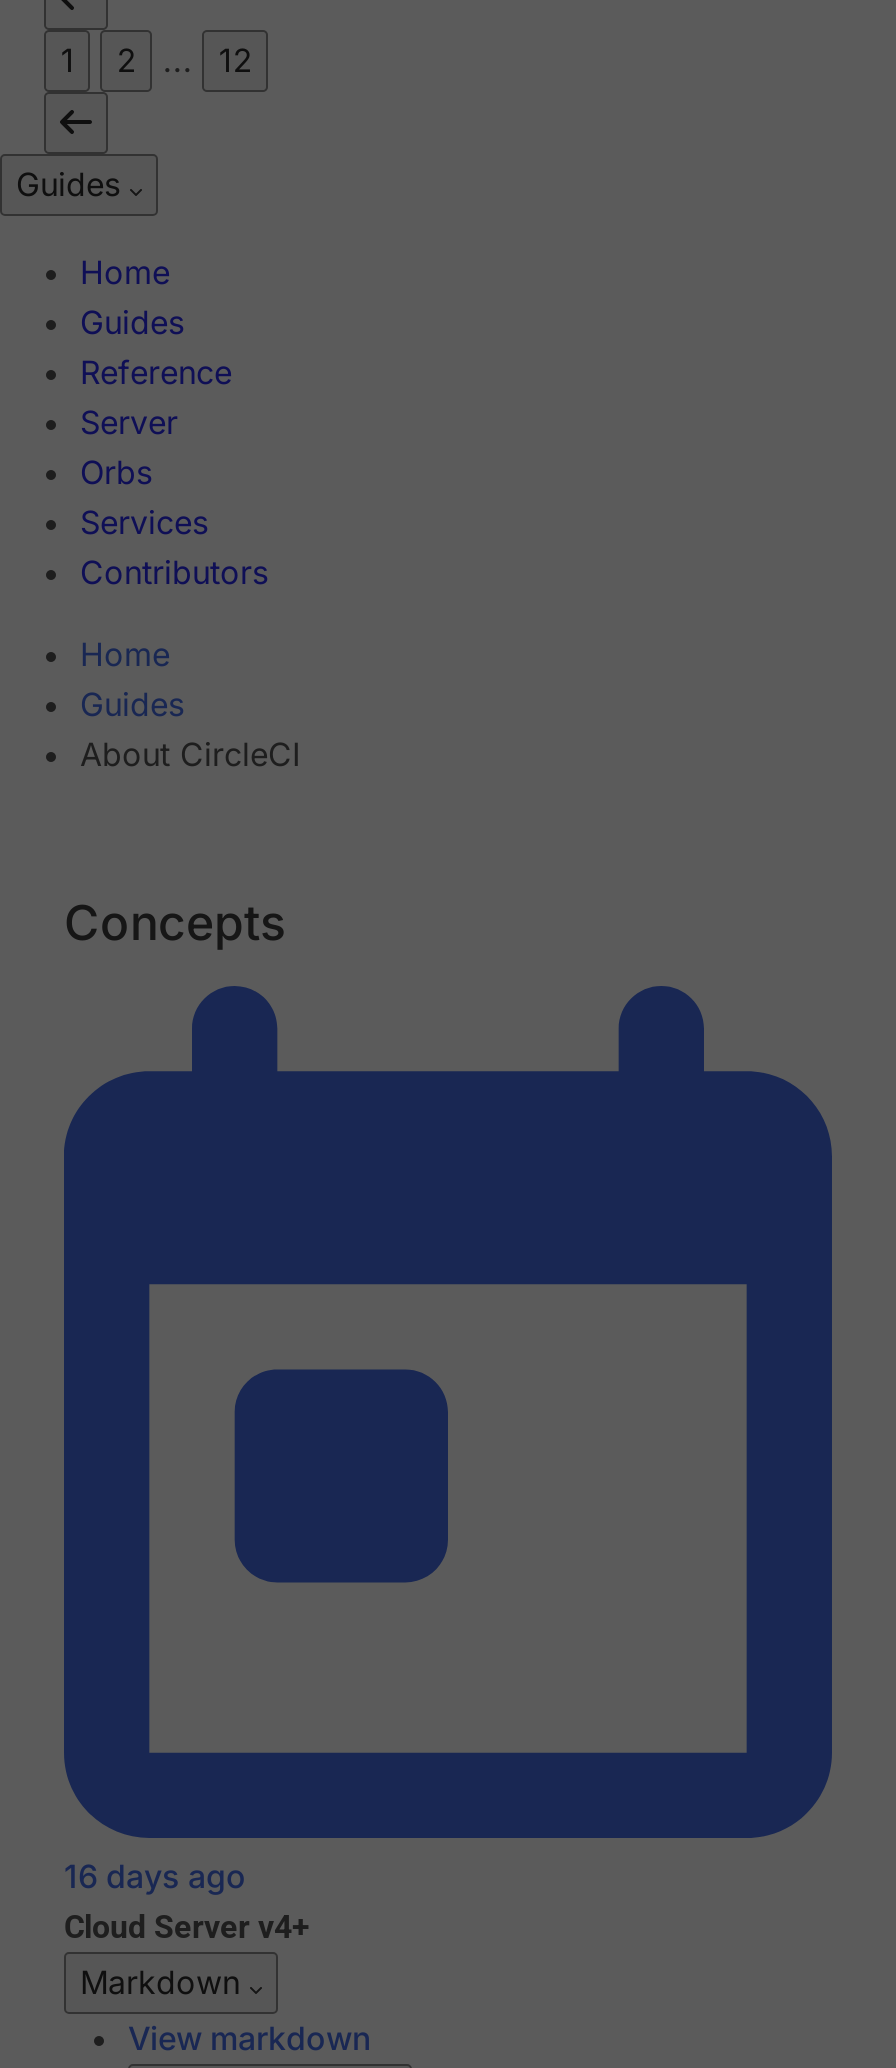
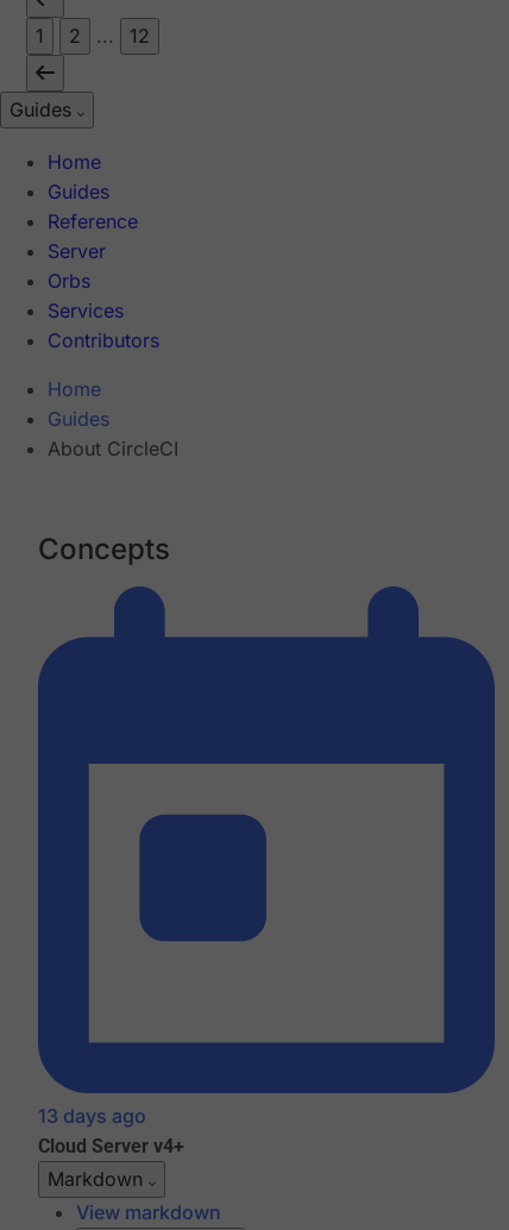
- 16 days ago
+ 13 days ago
